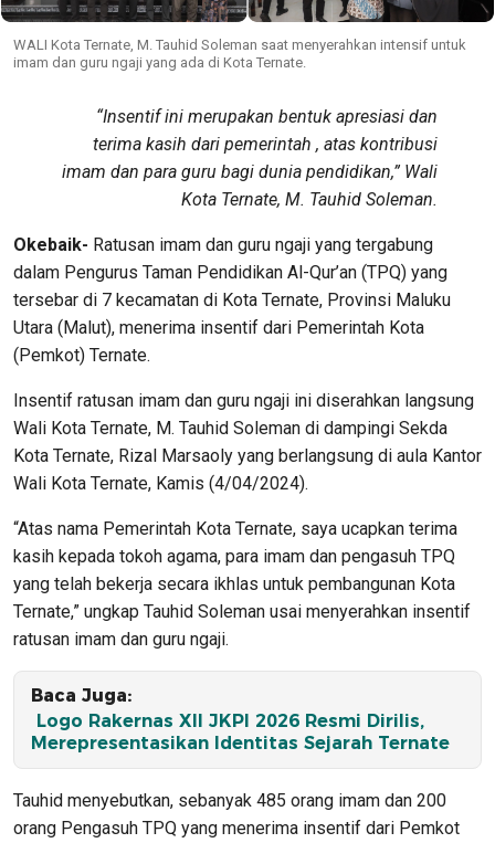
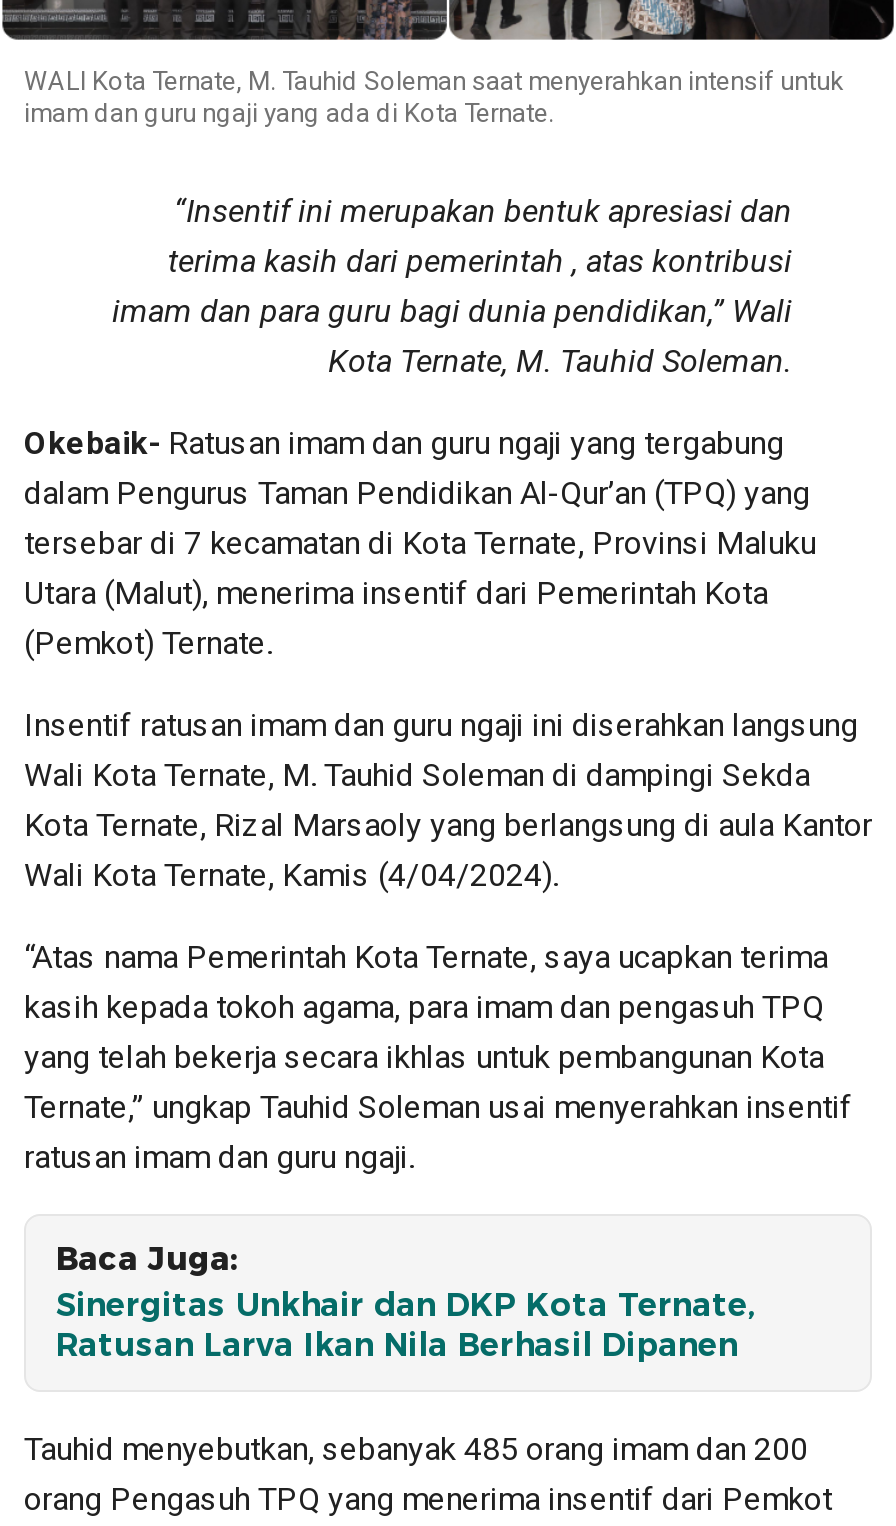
- Logo Rakernas XII JKPI 2026 Resmi Dirilis,
- Merepresentasikan Identitas Sejarah Ternate
+ Sinergitas Unkhair dan DKP Kota Ternate,
+ Ratusan Larva Ikan Nila Berhasil Dipanen
